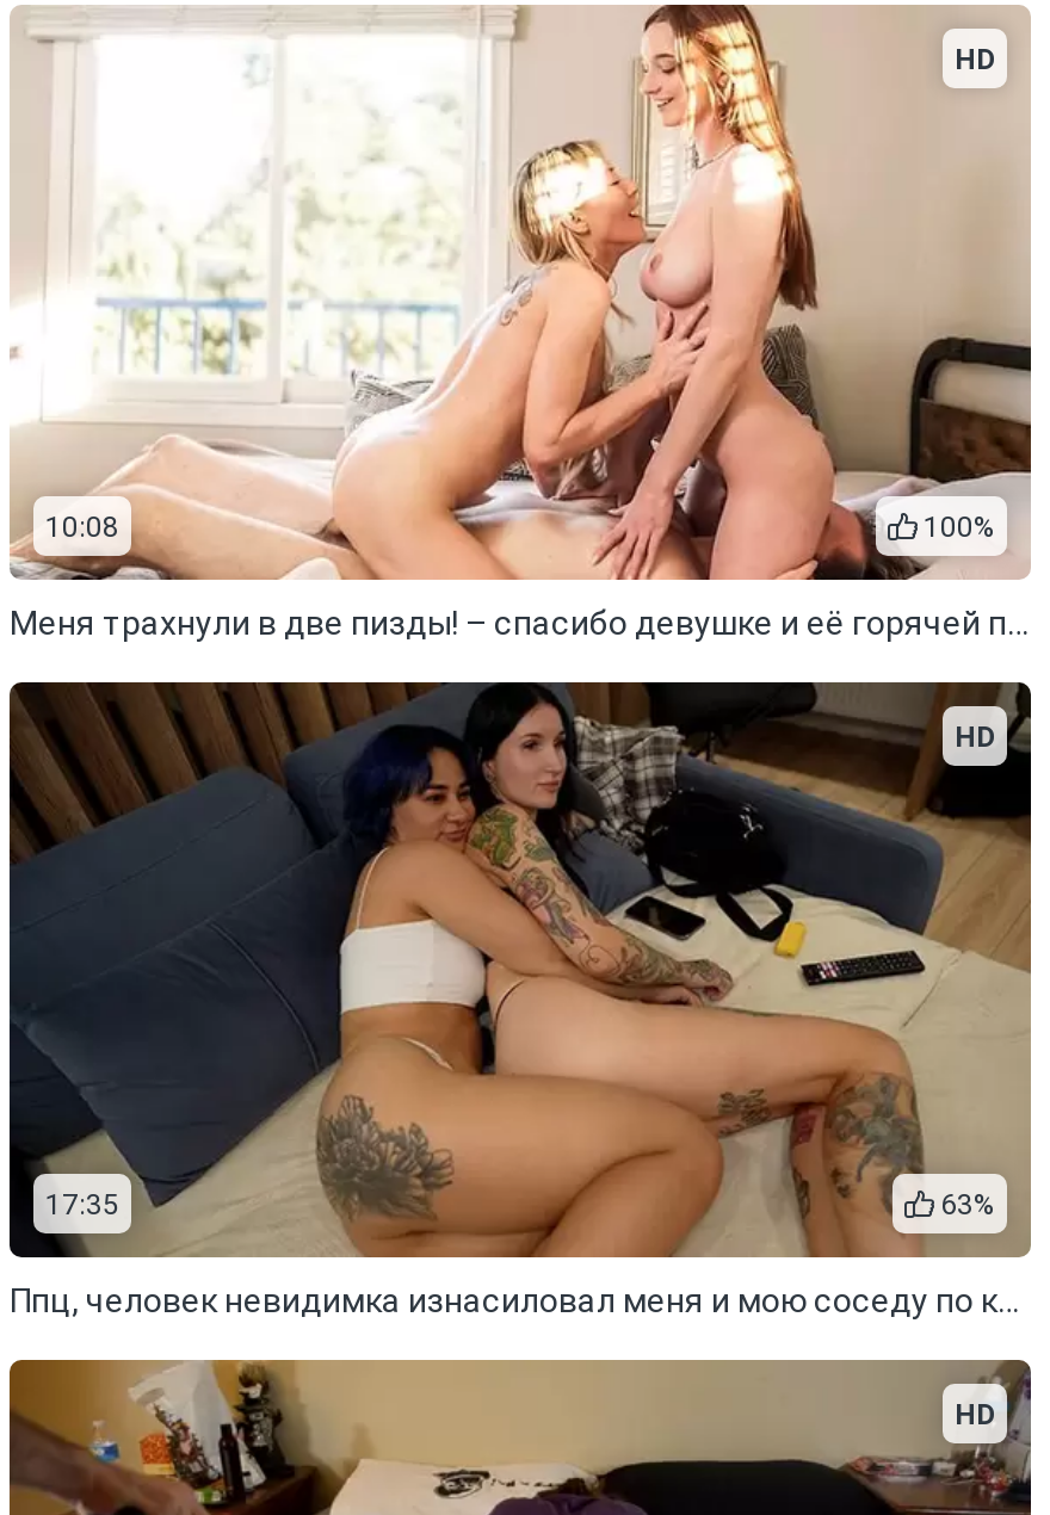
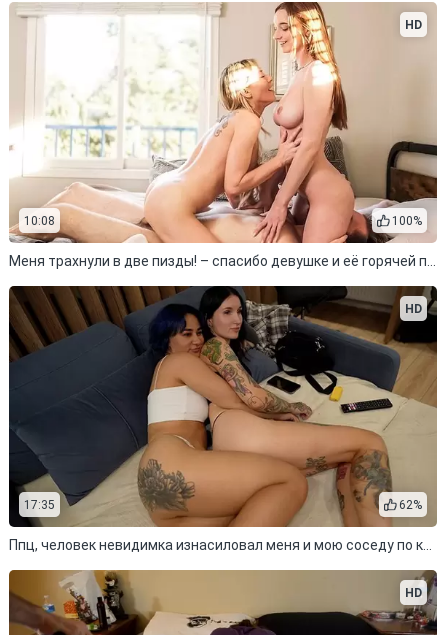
- 63%
+ 62%
